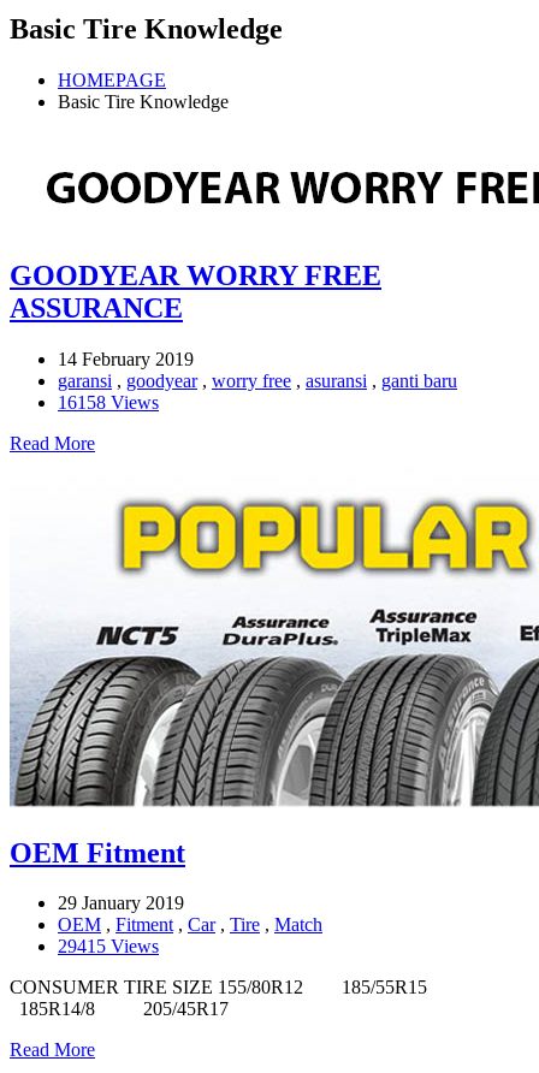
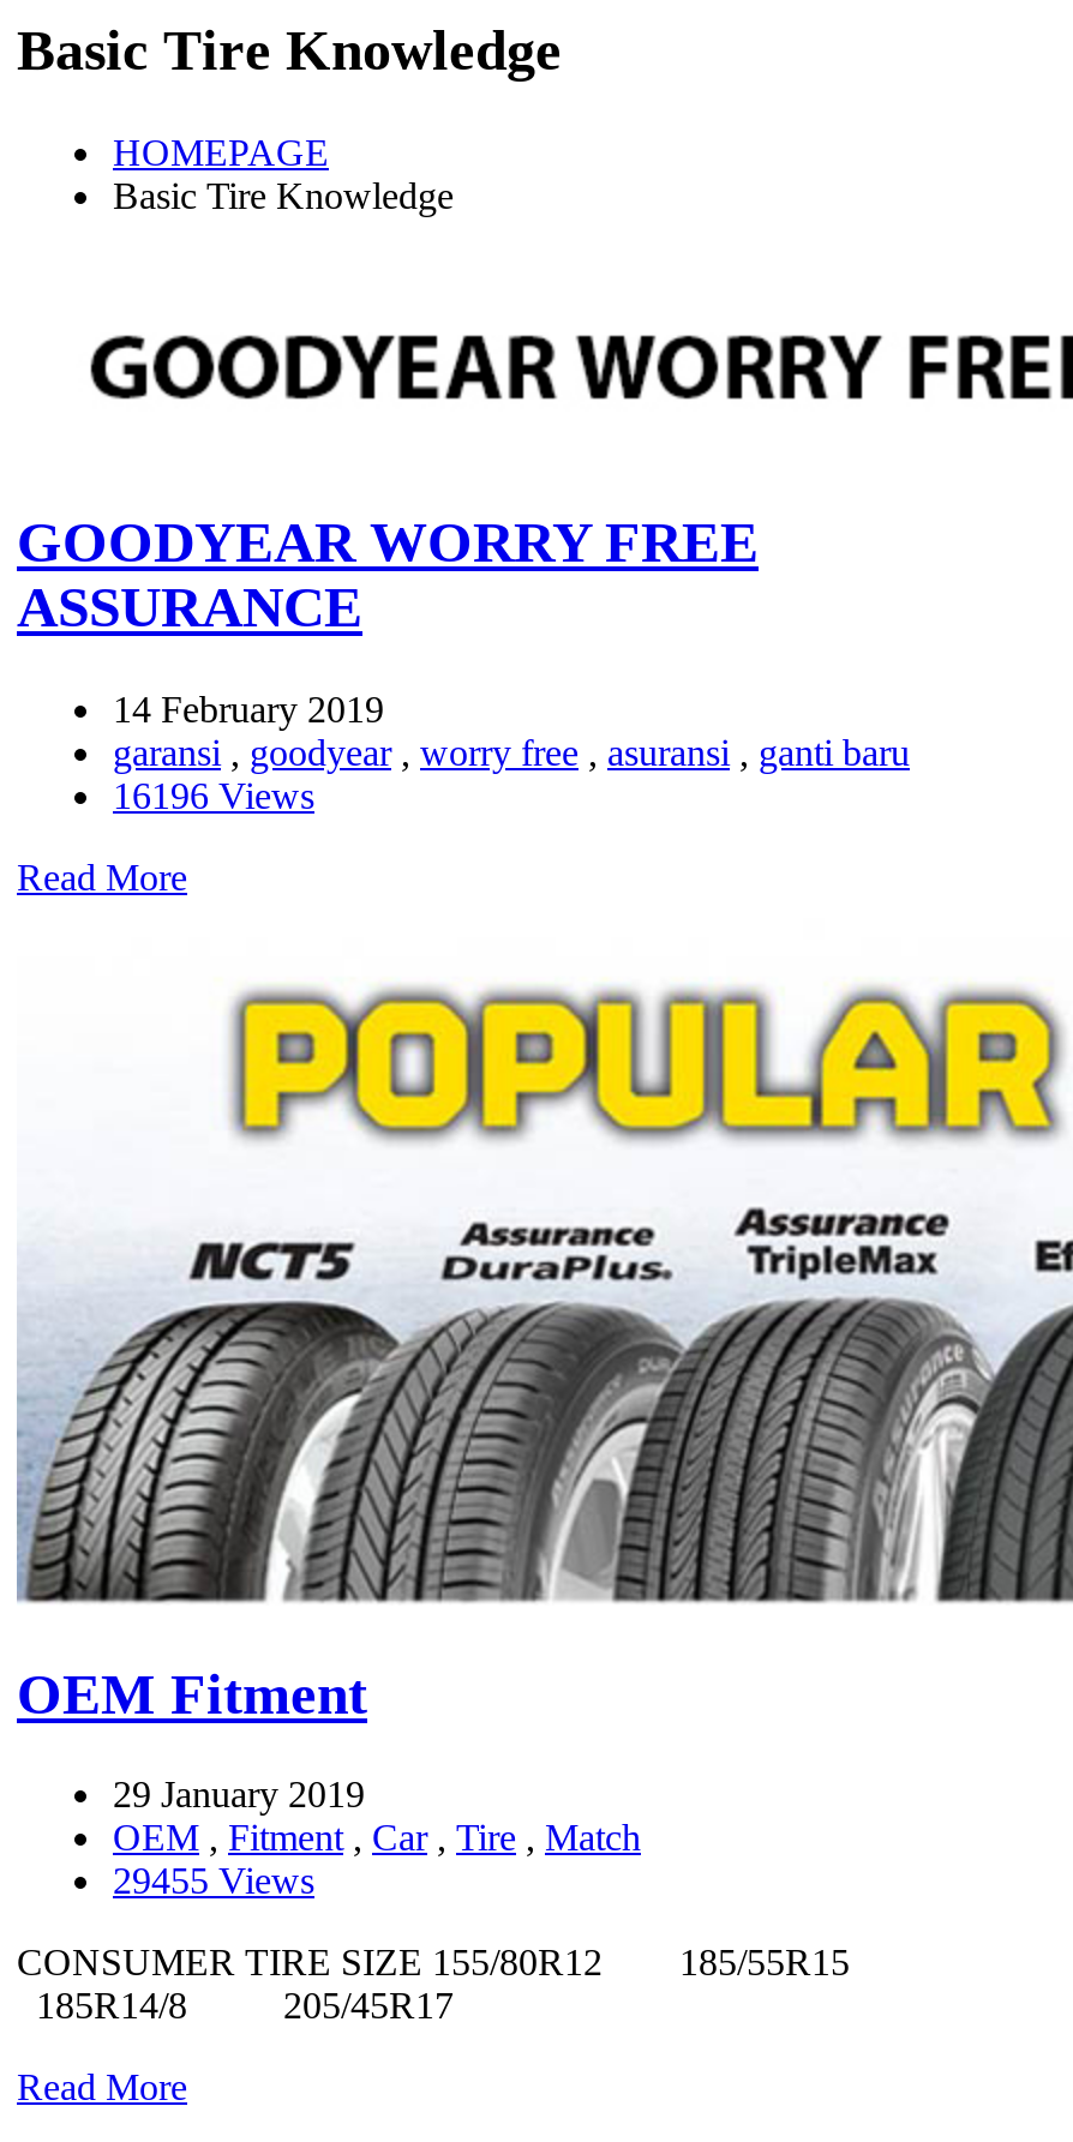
- 16158 Views
+ 16196 Views

- 29415 Views
+ 29455 Views
